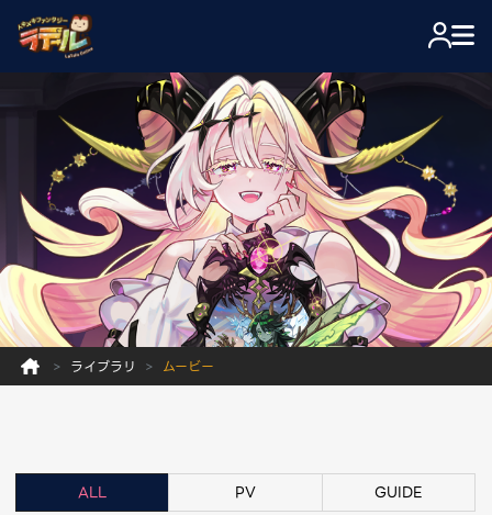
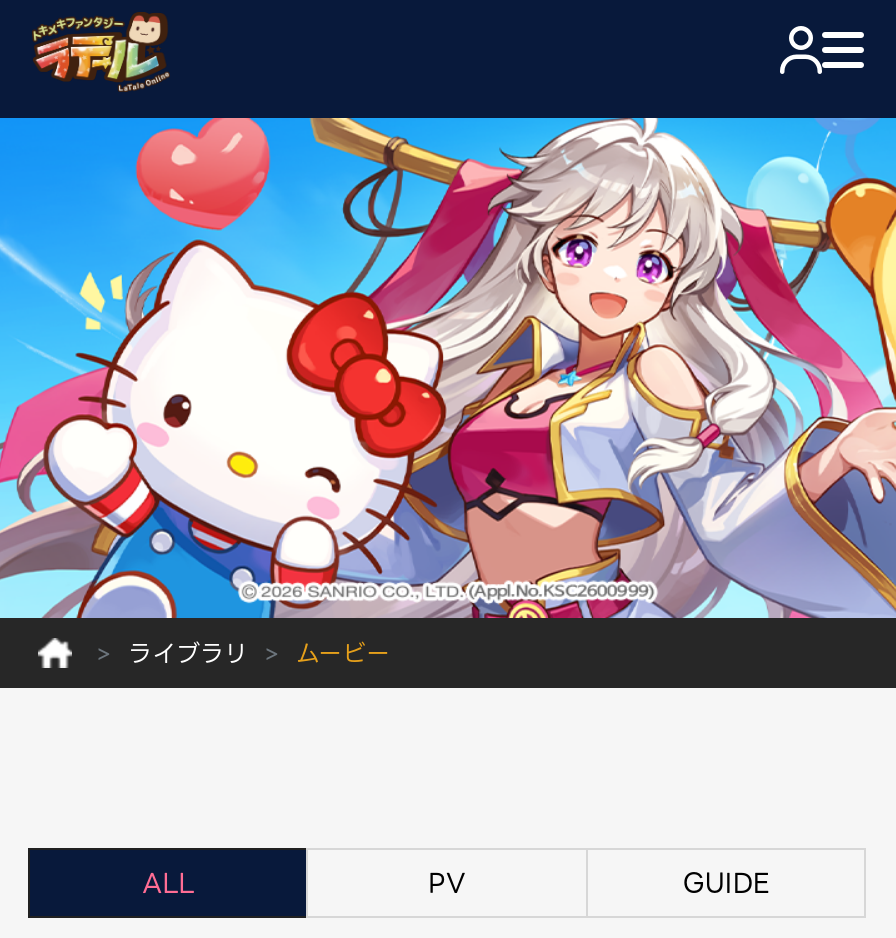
- [image]
+ [image]
